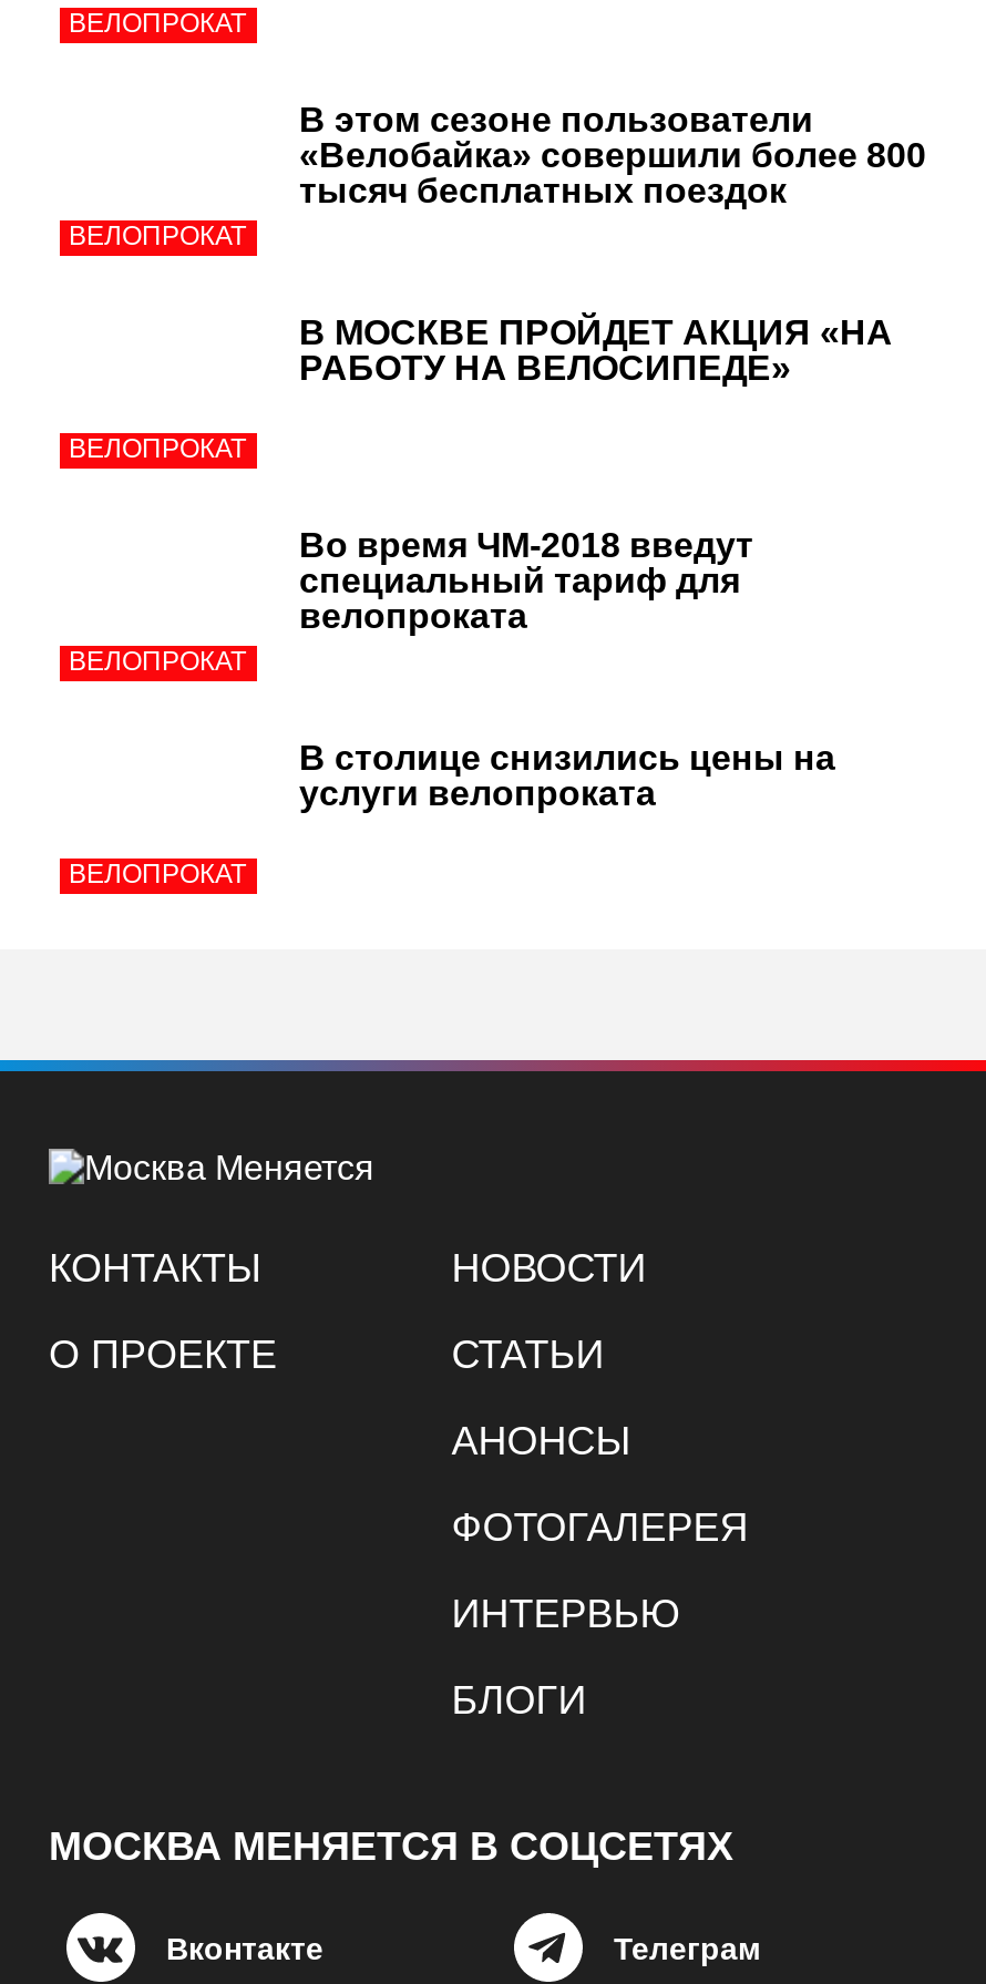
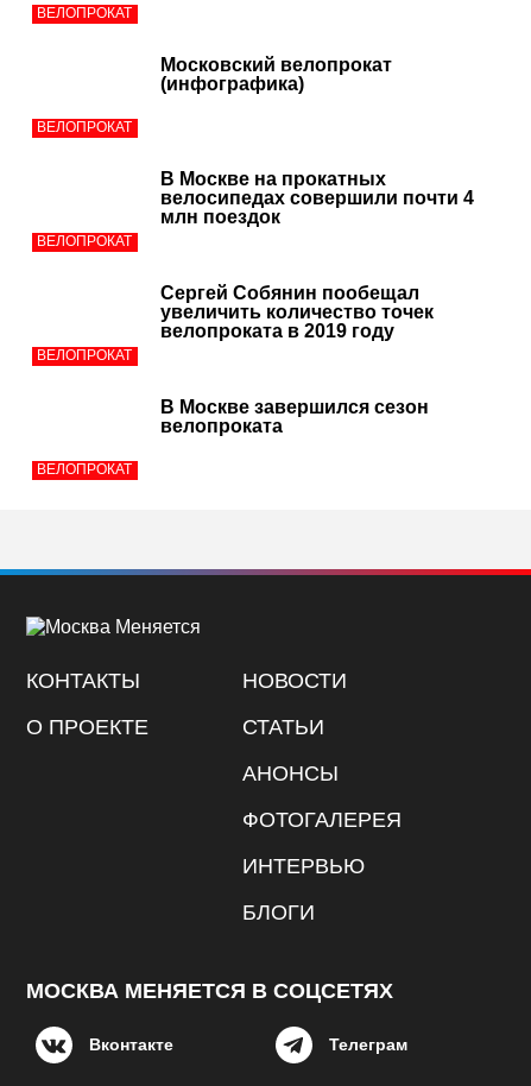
- В этом сезоне пользователи
- «Велобайка» совершили более 800
- тысяч бесплатных поездок
+ Московский велопрокат
+ (инфографика)

- В МОСКВЕ ПРОЙДЕТ АКЦИЯ «НА
- РАБОТУ НА ВЕЛОСИПЕДЕ»
+ В Москве на прокатных
+ велосипедах совершили почти 4
+ млн поездок

- Во время ЧМ-2018 введут
- специальный тариф для
- велопроката
+ Сергей Собянин пообещал
+ увеличить количество точек
+ велопроката в 2019 году

- В столице снизились цены на
- услуги велопроката
+ В Москве завершился сезон
+ велопроката
